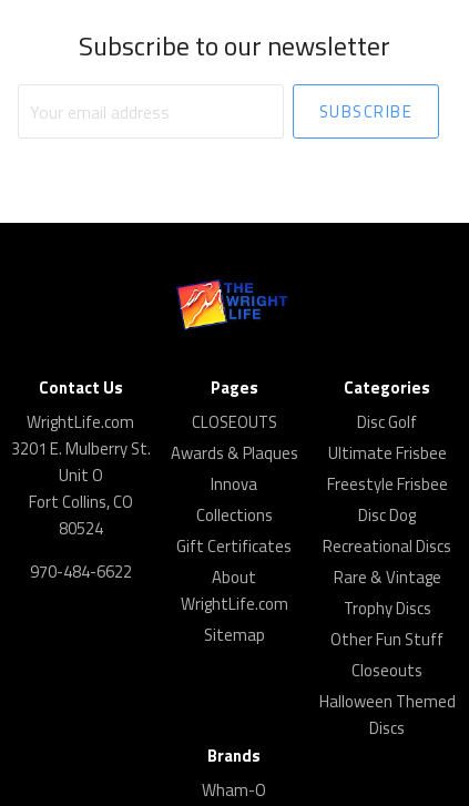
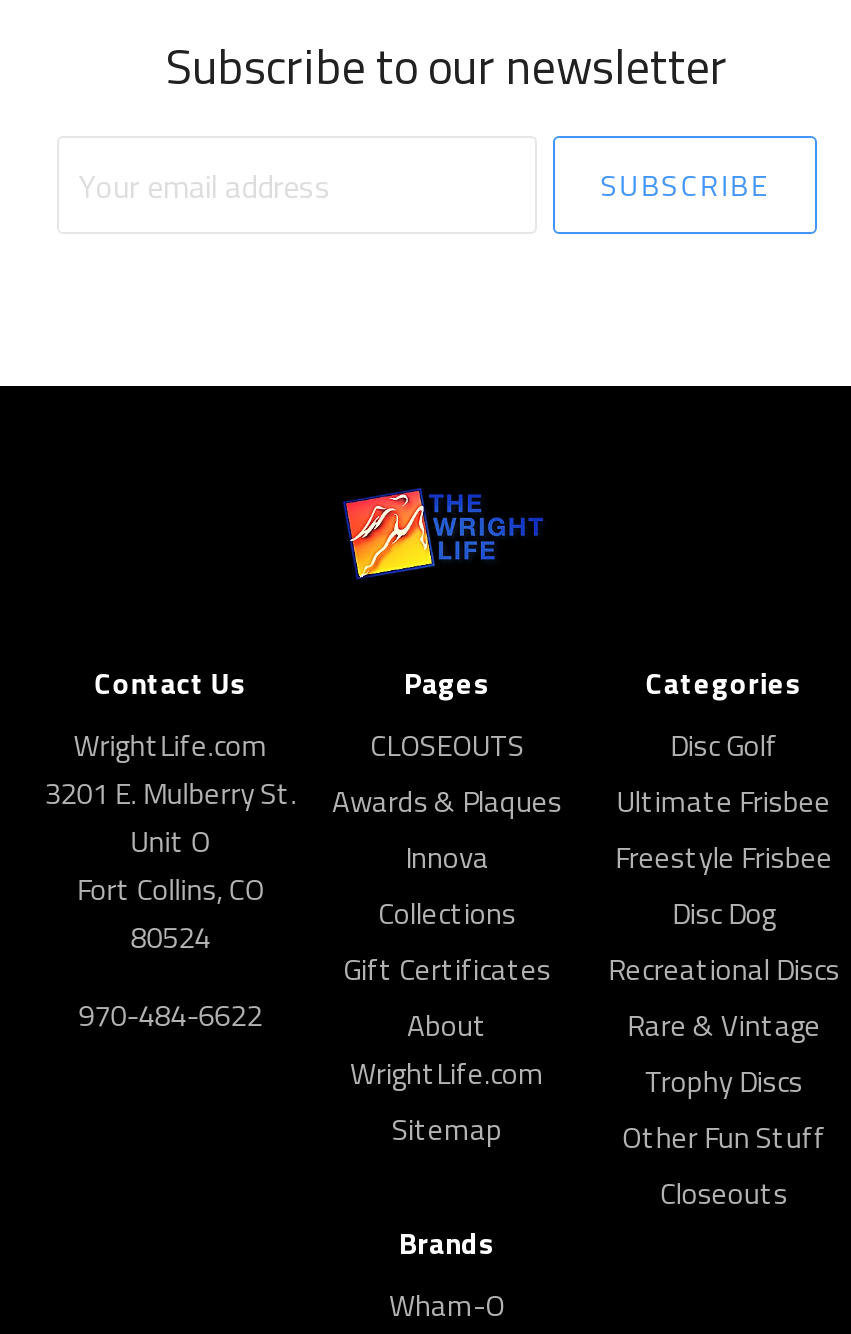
- Halloween Themed
- Discs
